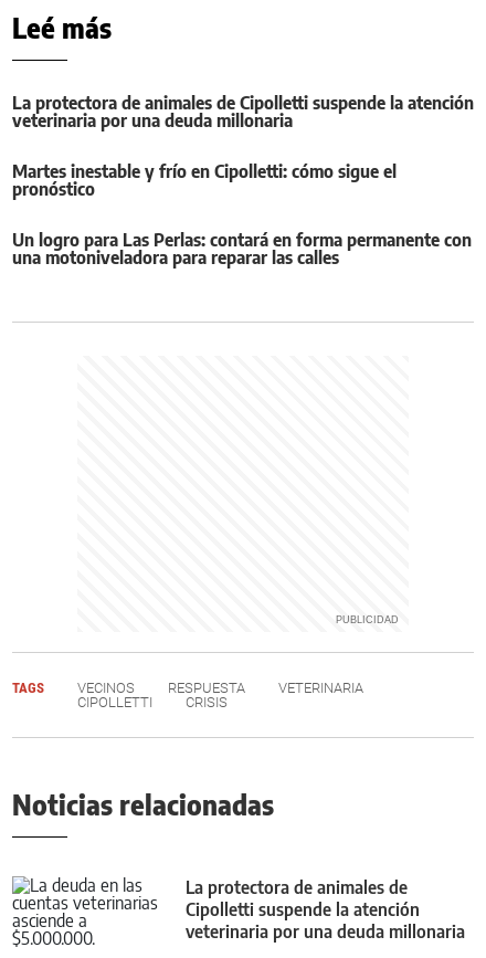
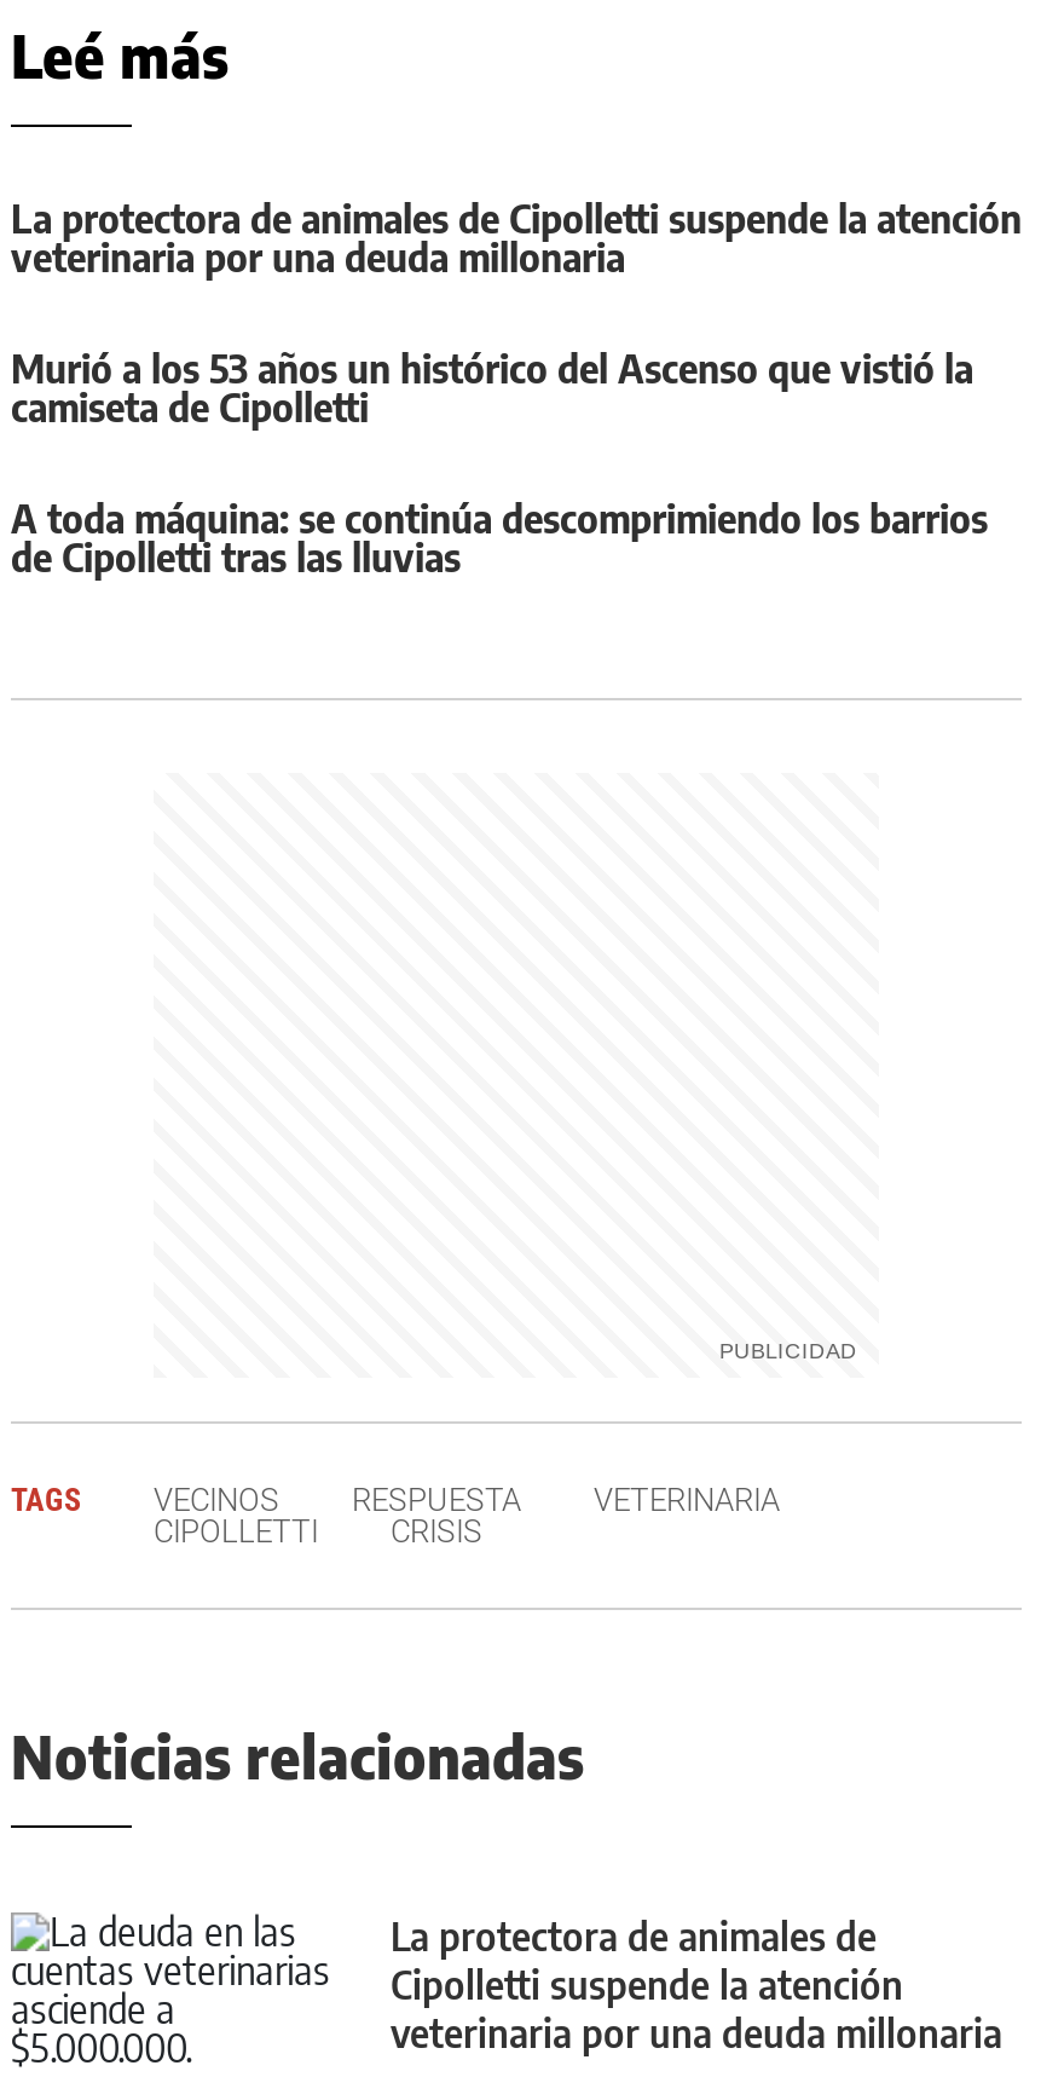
- Martes inestable y frío en Cipolletti: cómo sigue el
- pronóstico
+ Murió a los 53 años un histórico del Ascenso que vistió la
+ camiseta de Cipolletti

- Un logro para Las Perlas: contará en forma permanente con
- una motoniveladora para reparar las calles
+ A toda máquina: se continúa descomprimiendo los barrios
+ de Cipolletti tras las lluvias
